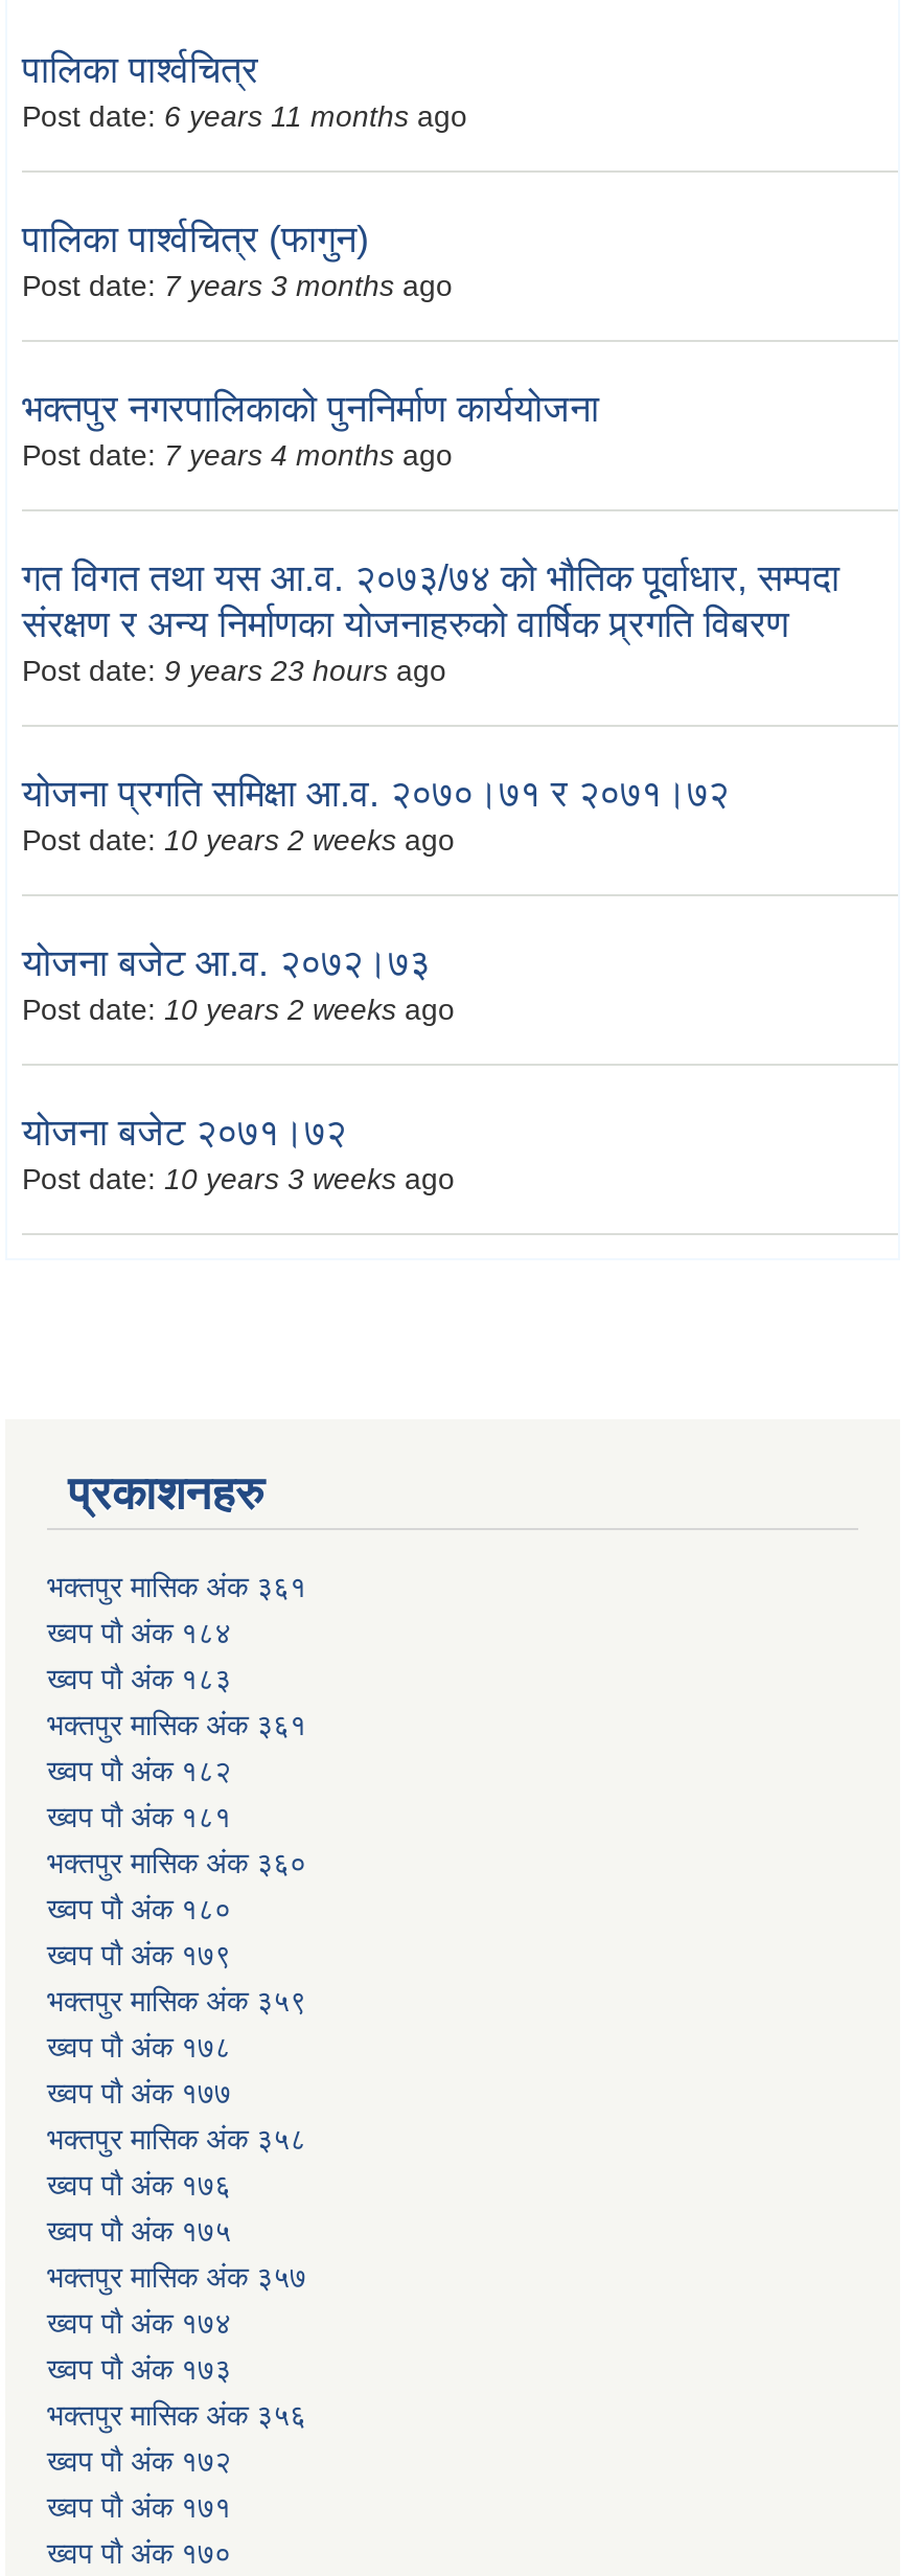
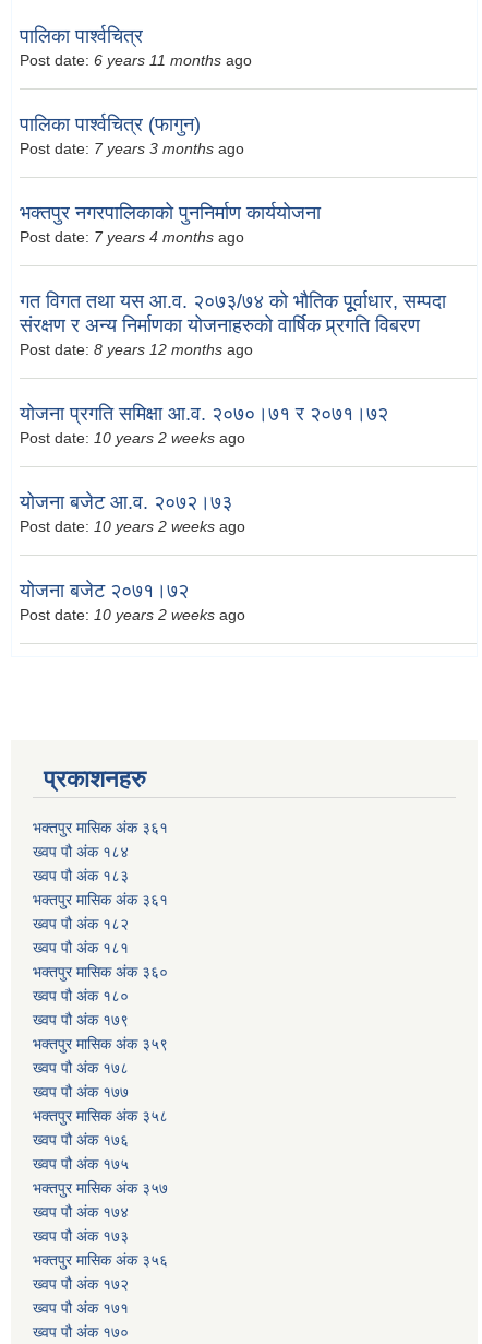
- Post date: 9 years 23 hours ago
+ Post date: 8 years 12 months ago

- Post date: 10 years 3 weeks ago
+ Post date: 10 years 2 weeks ago
